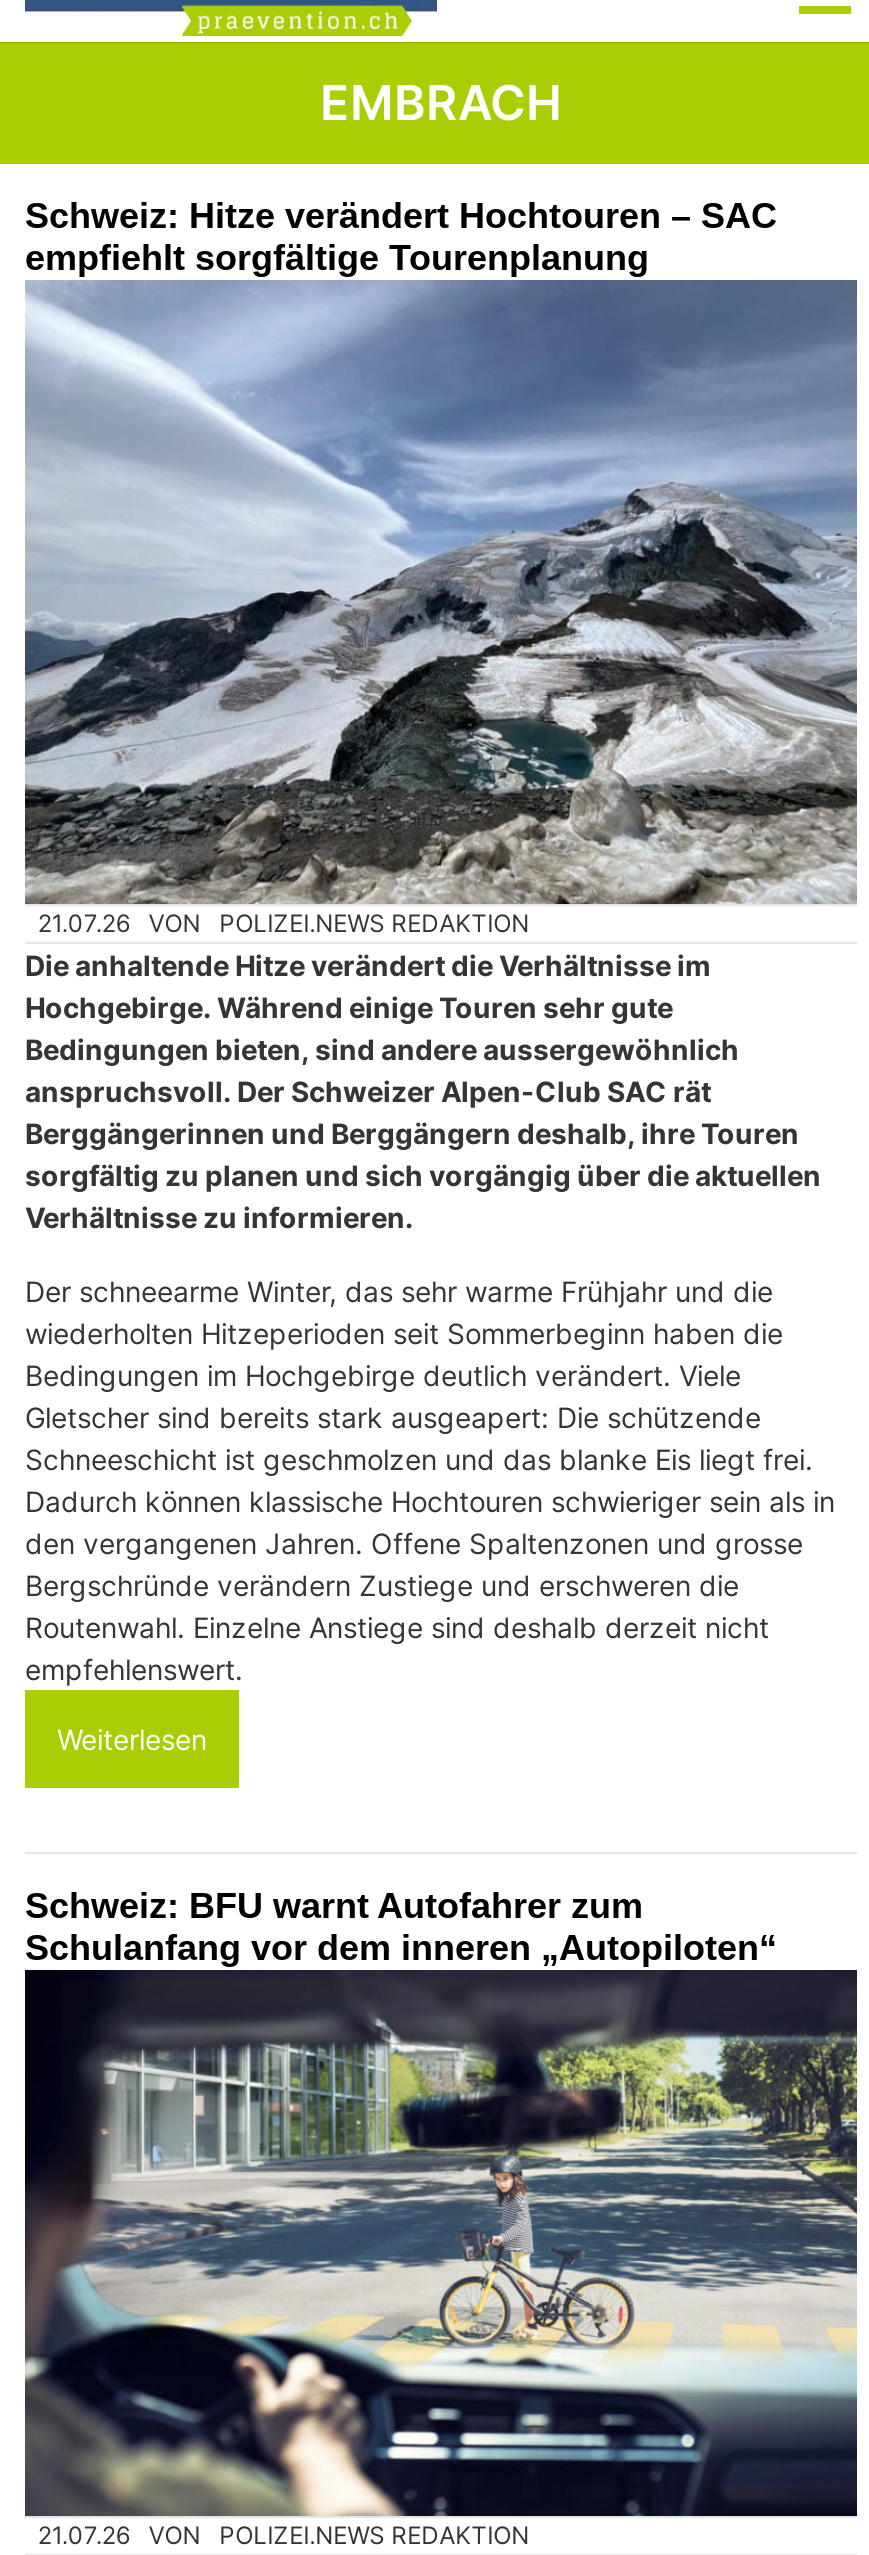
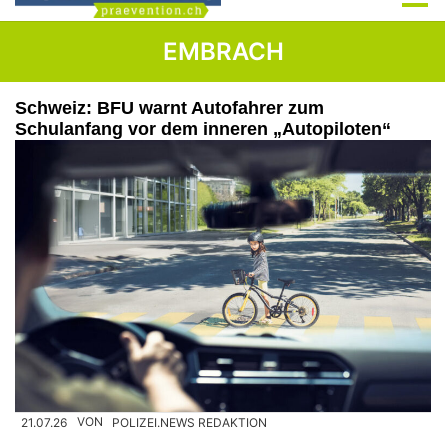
- Schweiz: Hitze verändert Hochtouren – SAC
- empfiehlt sorgfältige Tourenplanung

- [image]
- 21.07.26
- VON
- POLIZEI.NEWS REDAKTION
- Die anhaltende Hitze verändert die Verhältnisse im
- Hochgebirge. Während einige Touren sehr gute
- Bedingungen bieten, sind andere aussergewöhnlich
- anspruchsvoll. Der Schweizer Alpen-Club SAC rät
- Berggängerinnen und Berggängern deshalb, ihre Touren
- sorgfältig zu planen und sich vorgängig über die aktuellen
- Verhältnisse zu informieren.
- Der schneearme Winter, das sehr warme Frühjahr und die
- wiederholten Hitzeperioden seit Sommerbeginn haben die
- Bedingungen im Hochgebirge deutlich verändert. Viele
- Gletscher sind bereits stark ausgeapert: Die schützende
- Schneeschicht ist geschmolzen und das blanke Eis liegt frei.
- Dadurch können klassische Hochtouren schwieriger sein als in
- den vergangenen Jahren. Offene Spaltenzonen und grosse
- Bergschründe verändern Zustiege und erschweren die
- Routenwahl. Einzelne Anstiege sind deshalb derzeit nicht
- empfehlenswert.
- Weiterlesen
